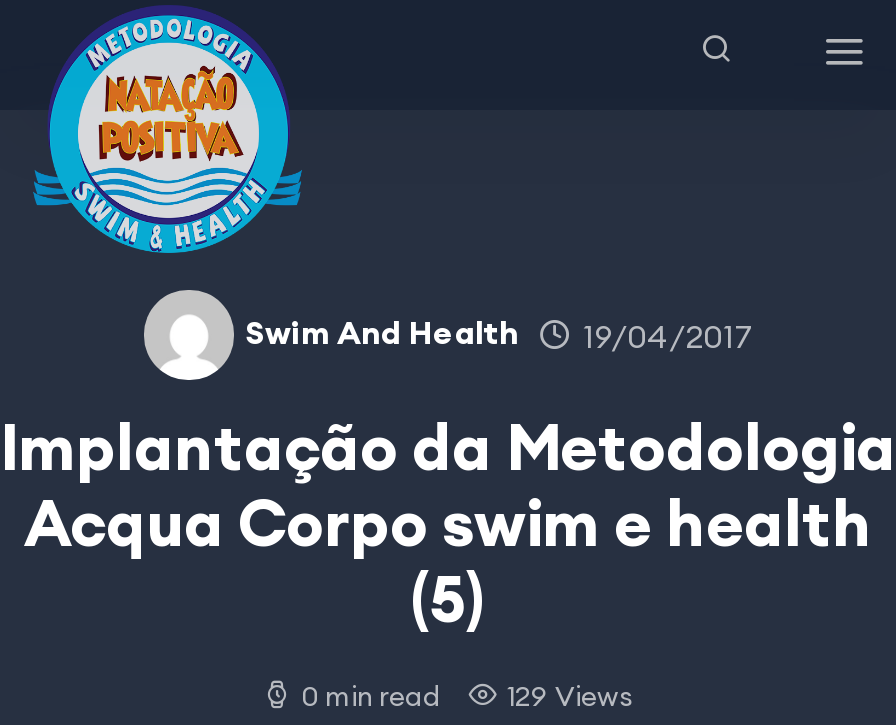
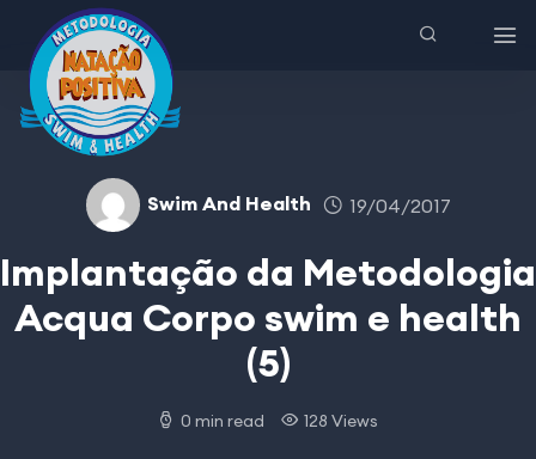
- 129 Views
+ 128 Views
